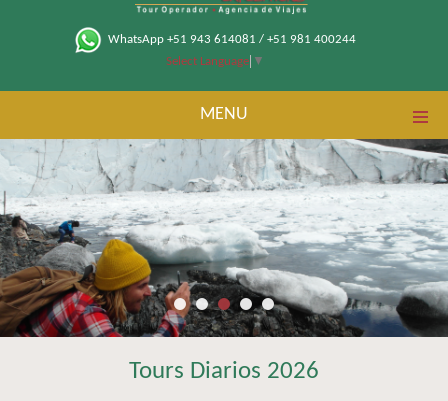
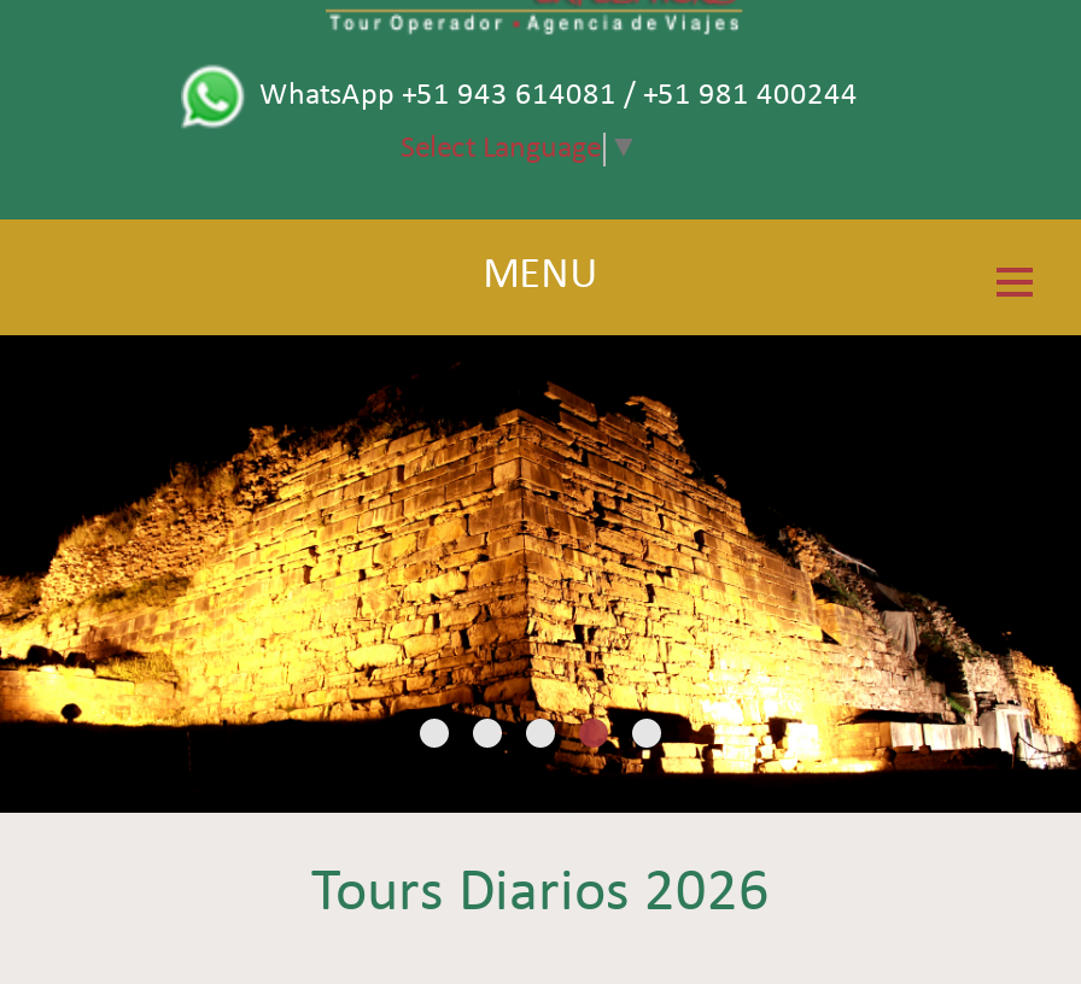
- [image]
+ [image]
